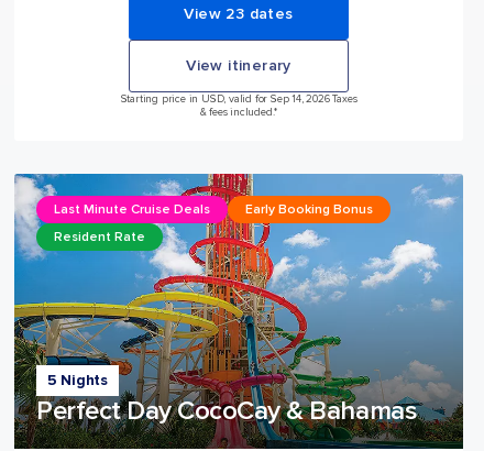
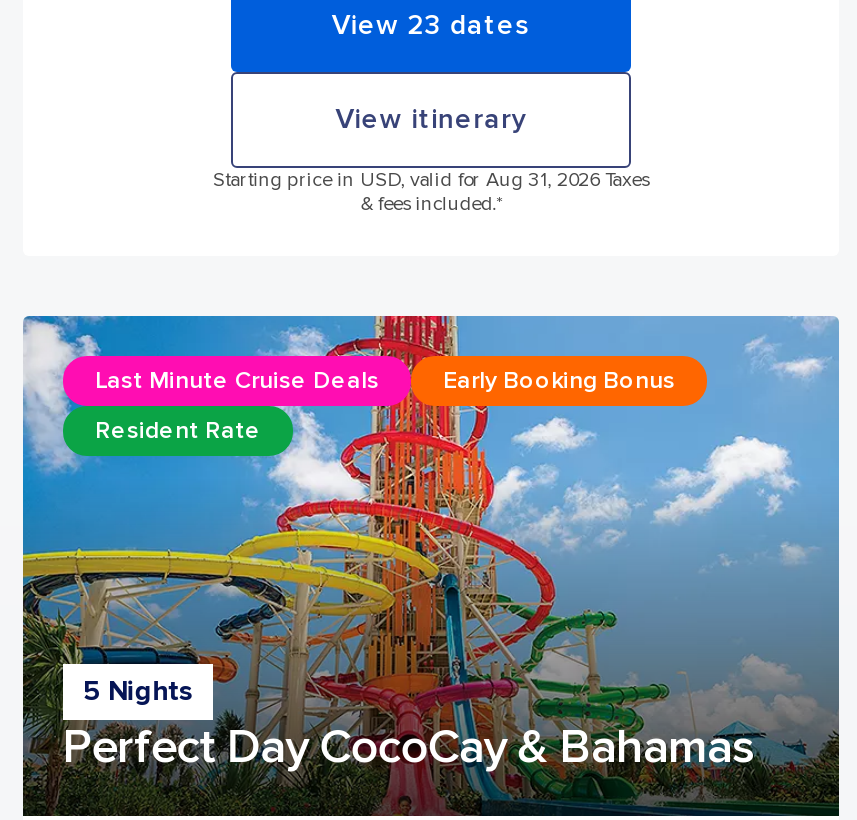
- Starting price in USD, valid for Sep 14, 2026 Taxes
+ Starting price in USD, valid for Aug 31, 2026 Taxes
